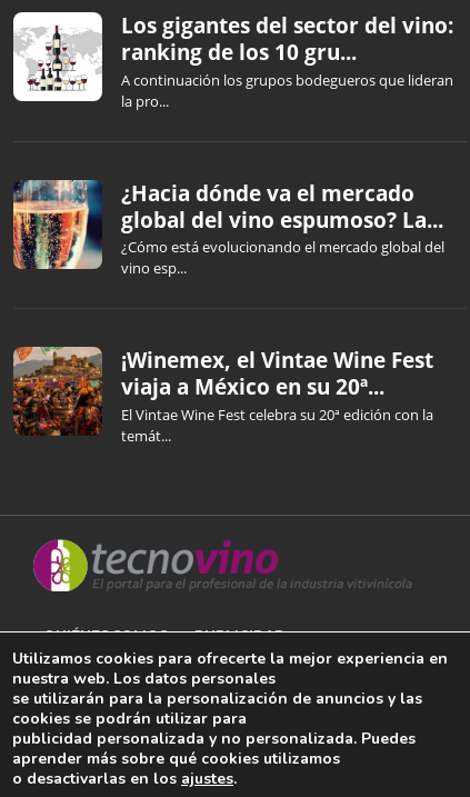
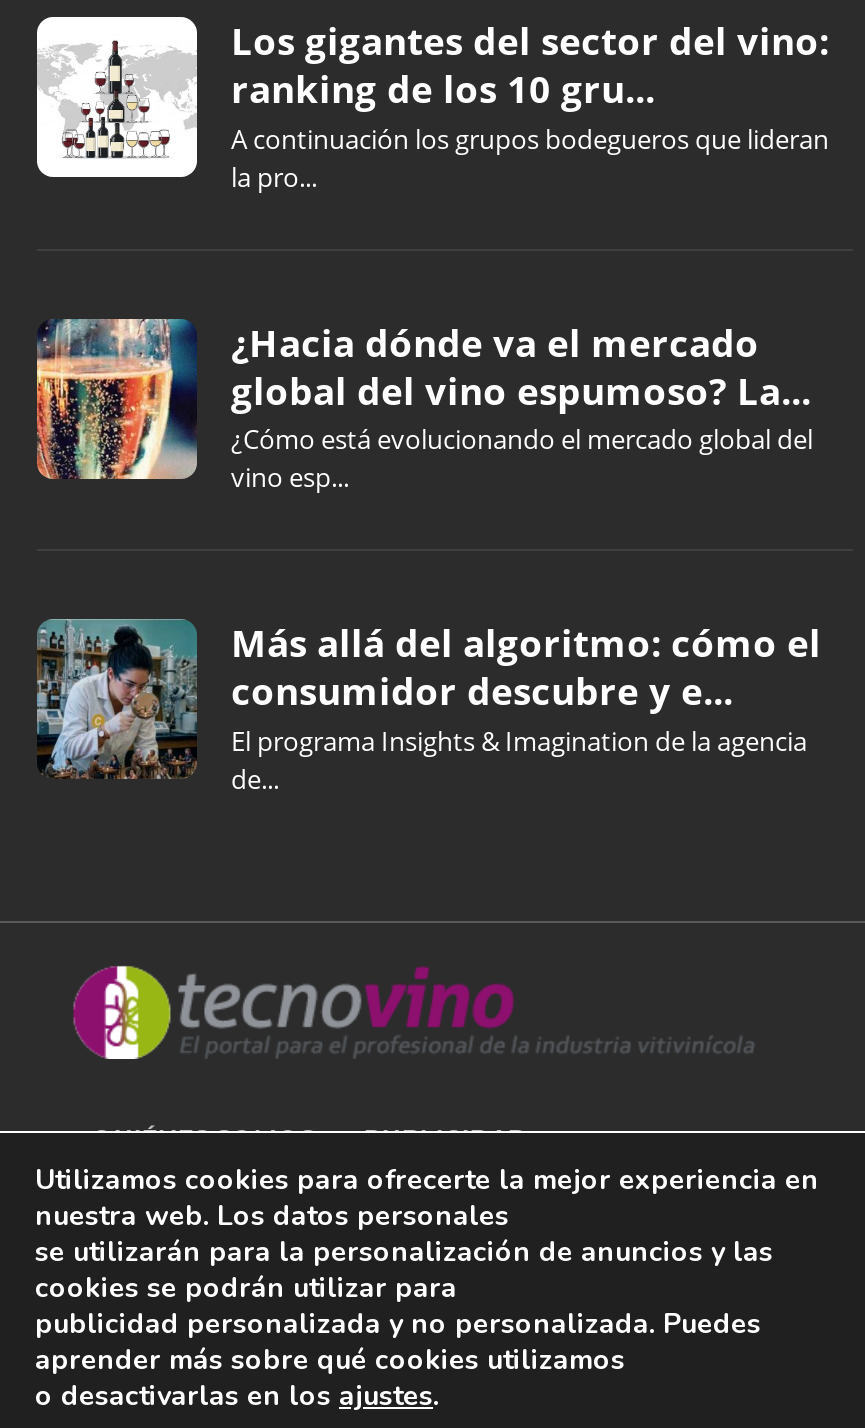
- [image]
- ¡Winemex, el Vintae Wine Fest
- viaja a México en su 20ª...
- El Vintae Wine Fest celebra su 20ª edición con la
- temát...
+ [image]
+ Más allá del algoritmo: cómo el
+ consumidor descubre y e...
+ El programa Insights & Imagination de la agencia
+ de...
